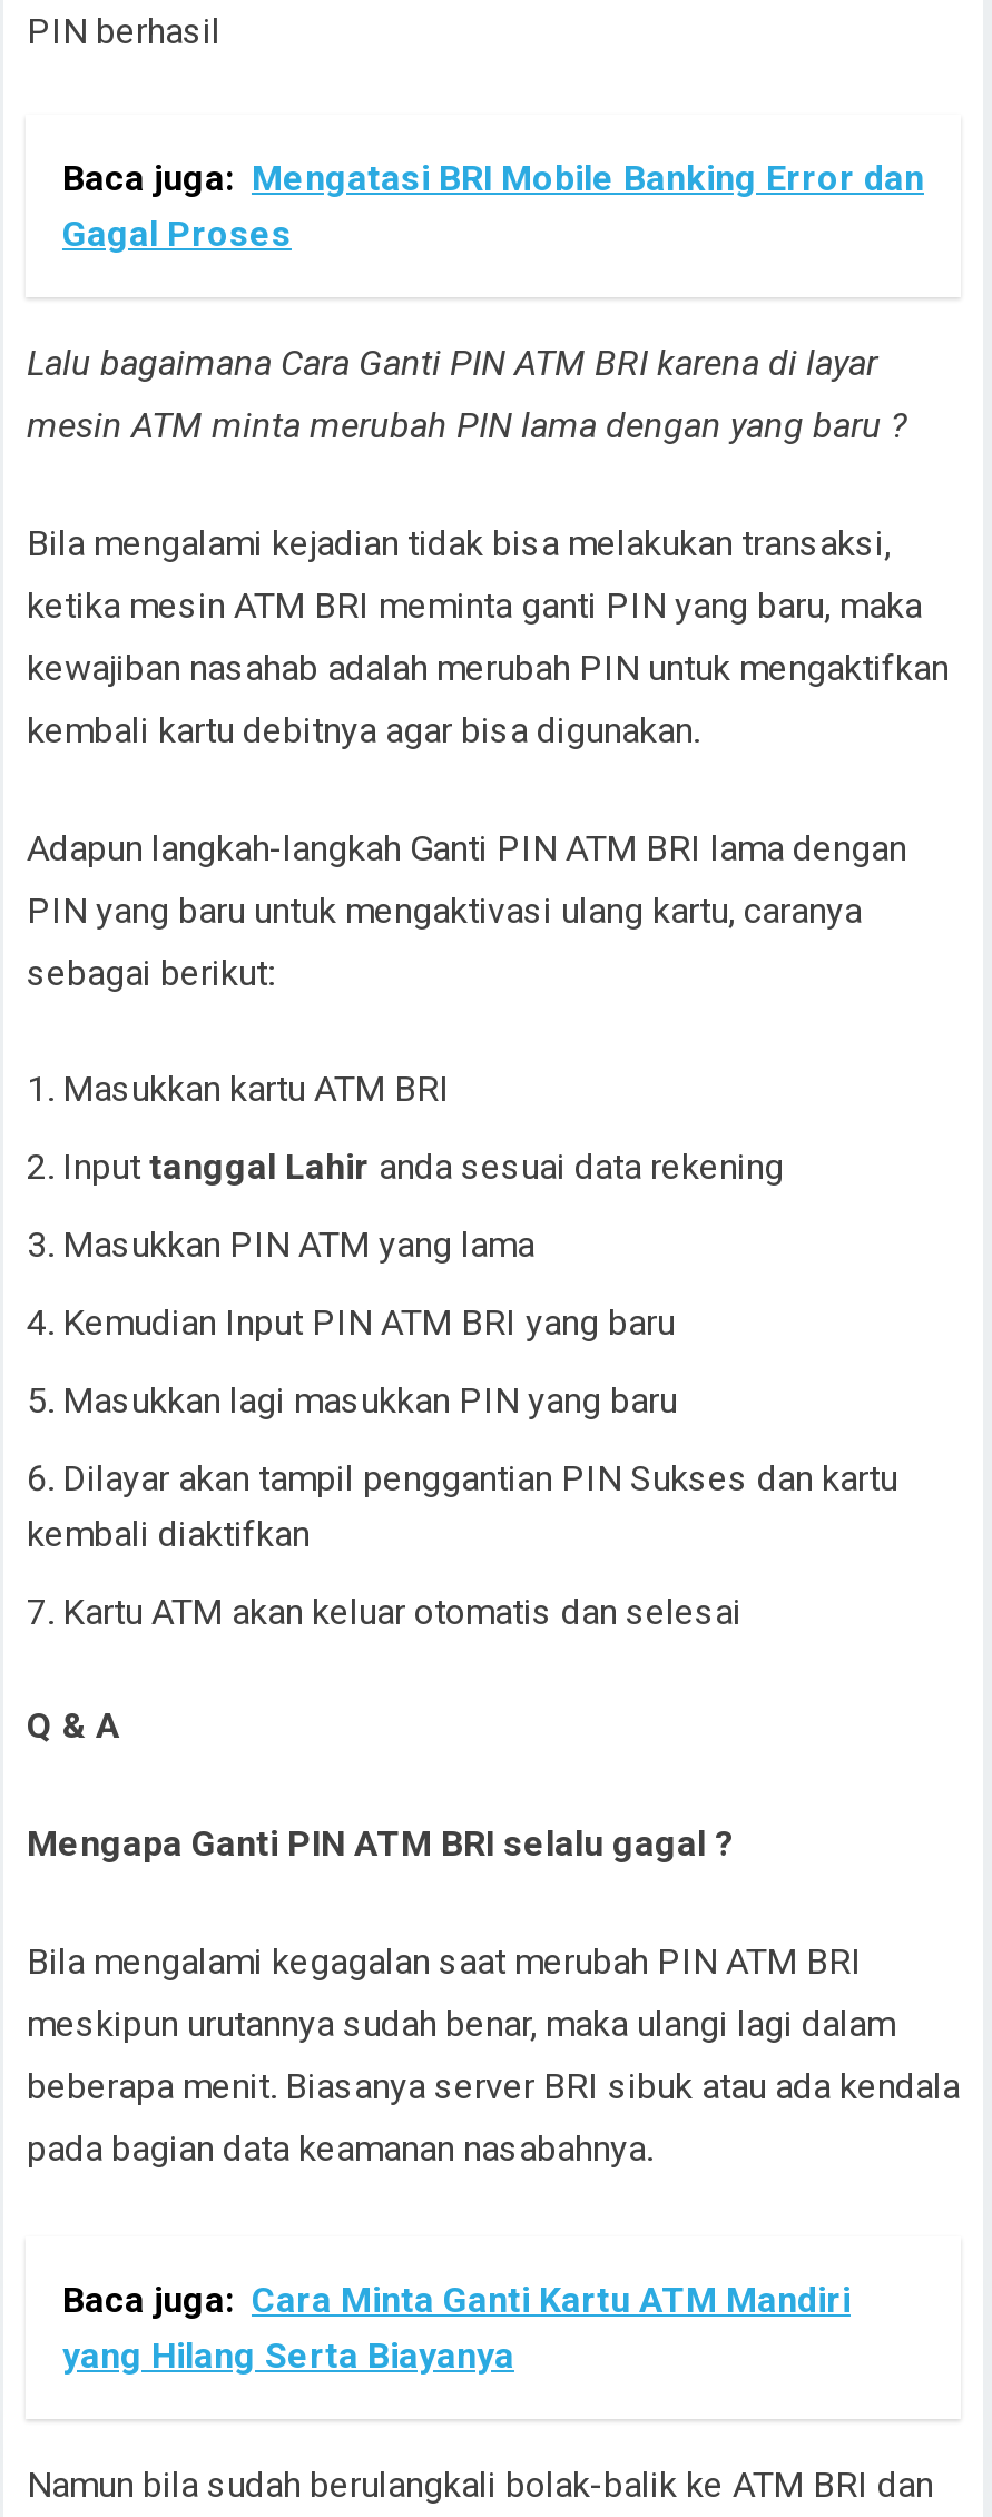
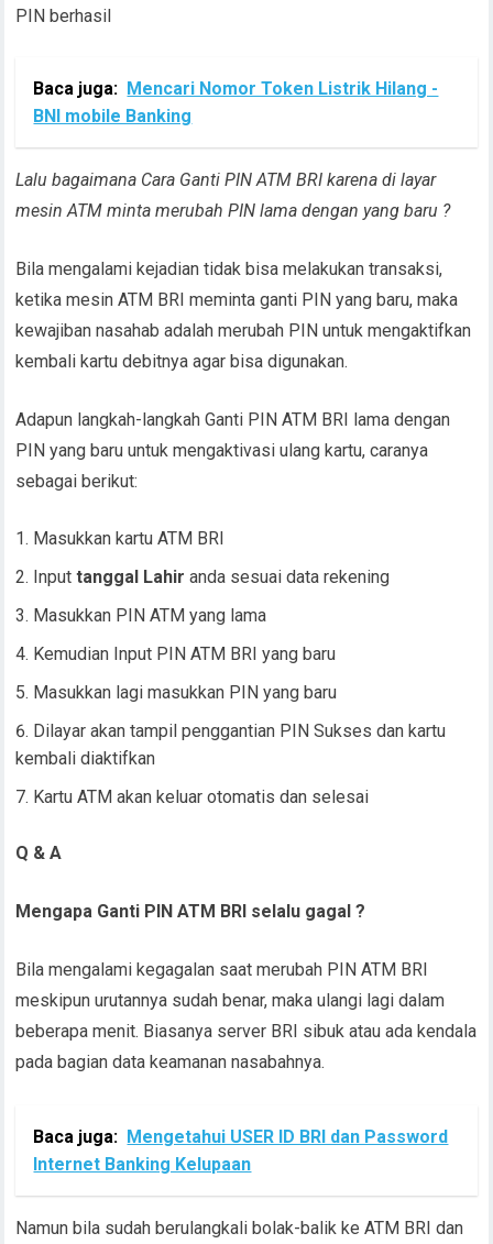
- Baca juga: Mengatasi BRI Mobile Banking Error dan
- Gagal Proses
+ Baca juga: Mencari Nomor Token Listrik Hilang -
+ BNI mobile Banking

- Baca juga: Cara Minta Ganti Kartu ATM Mandiri
- yang Hilang Serta Biayanya
+ Baca juga: Mengetahui USER ID BRI dan Password
+ Internet Banking Kelupaan
